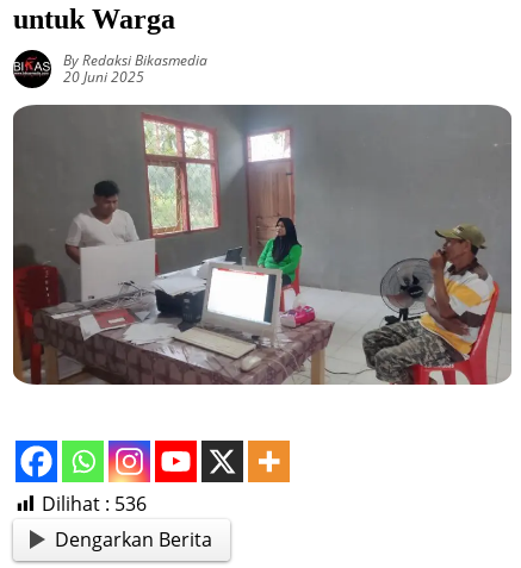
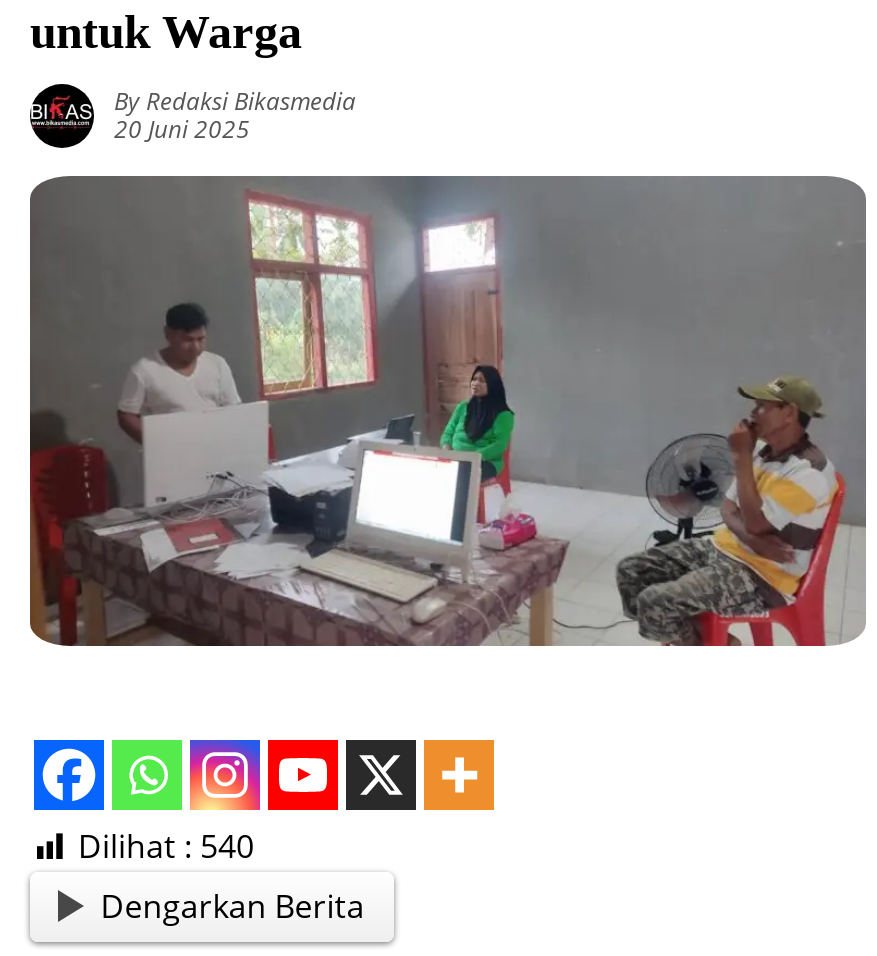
- Dilihat : 536
+ Dilihat : 540
